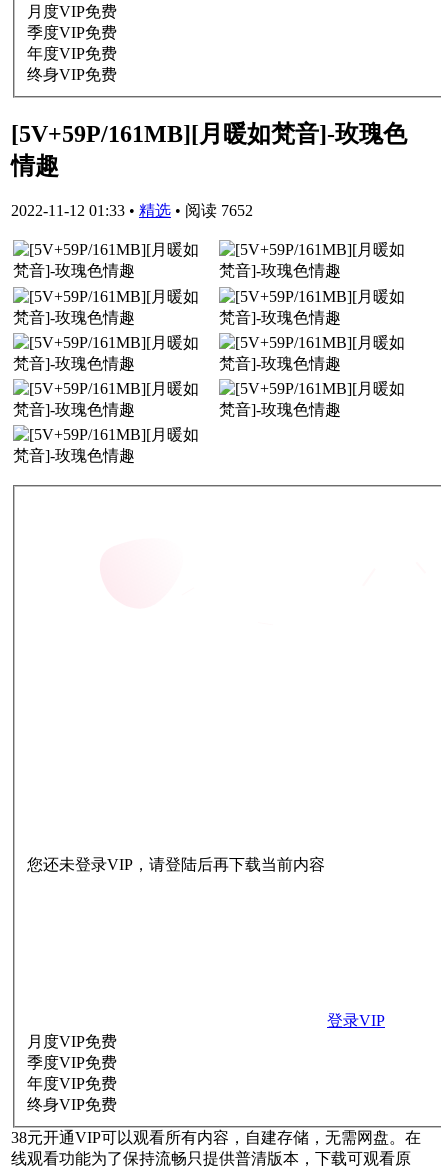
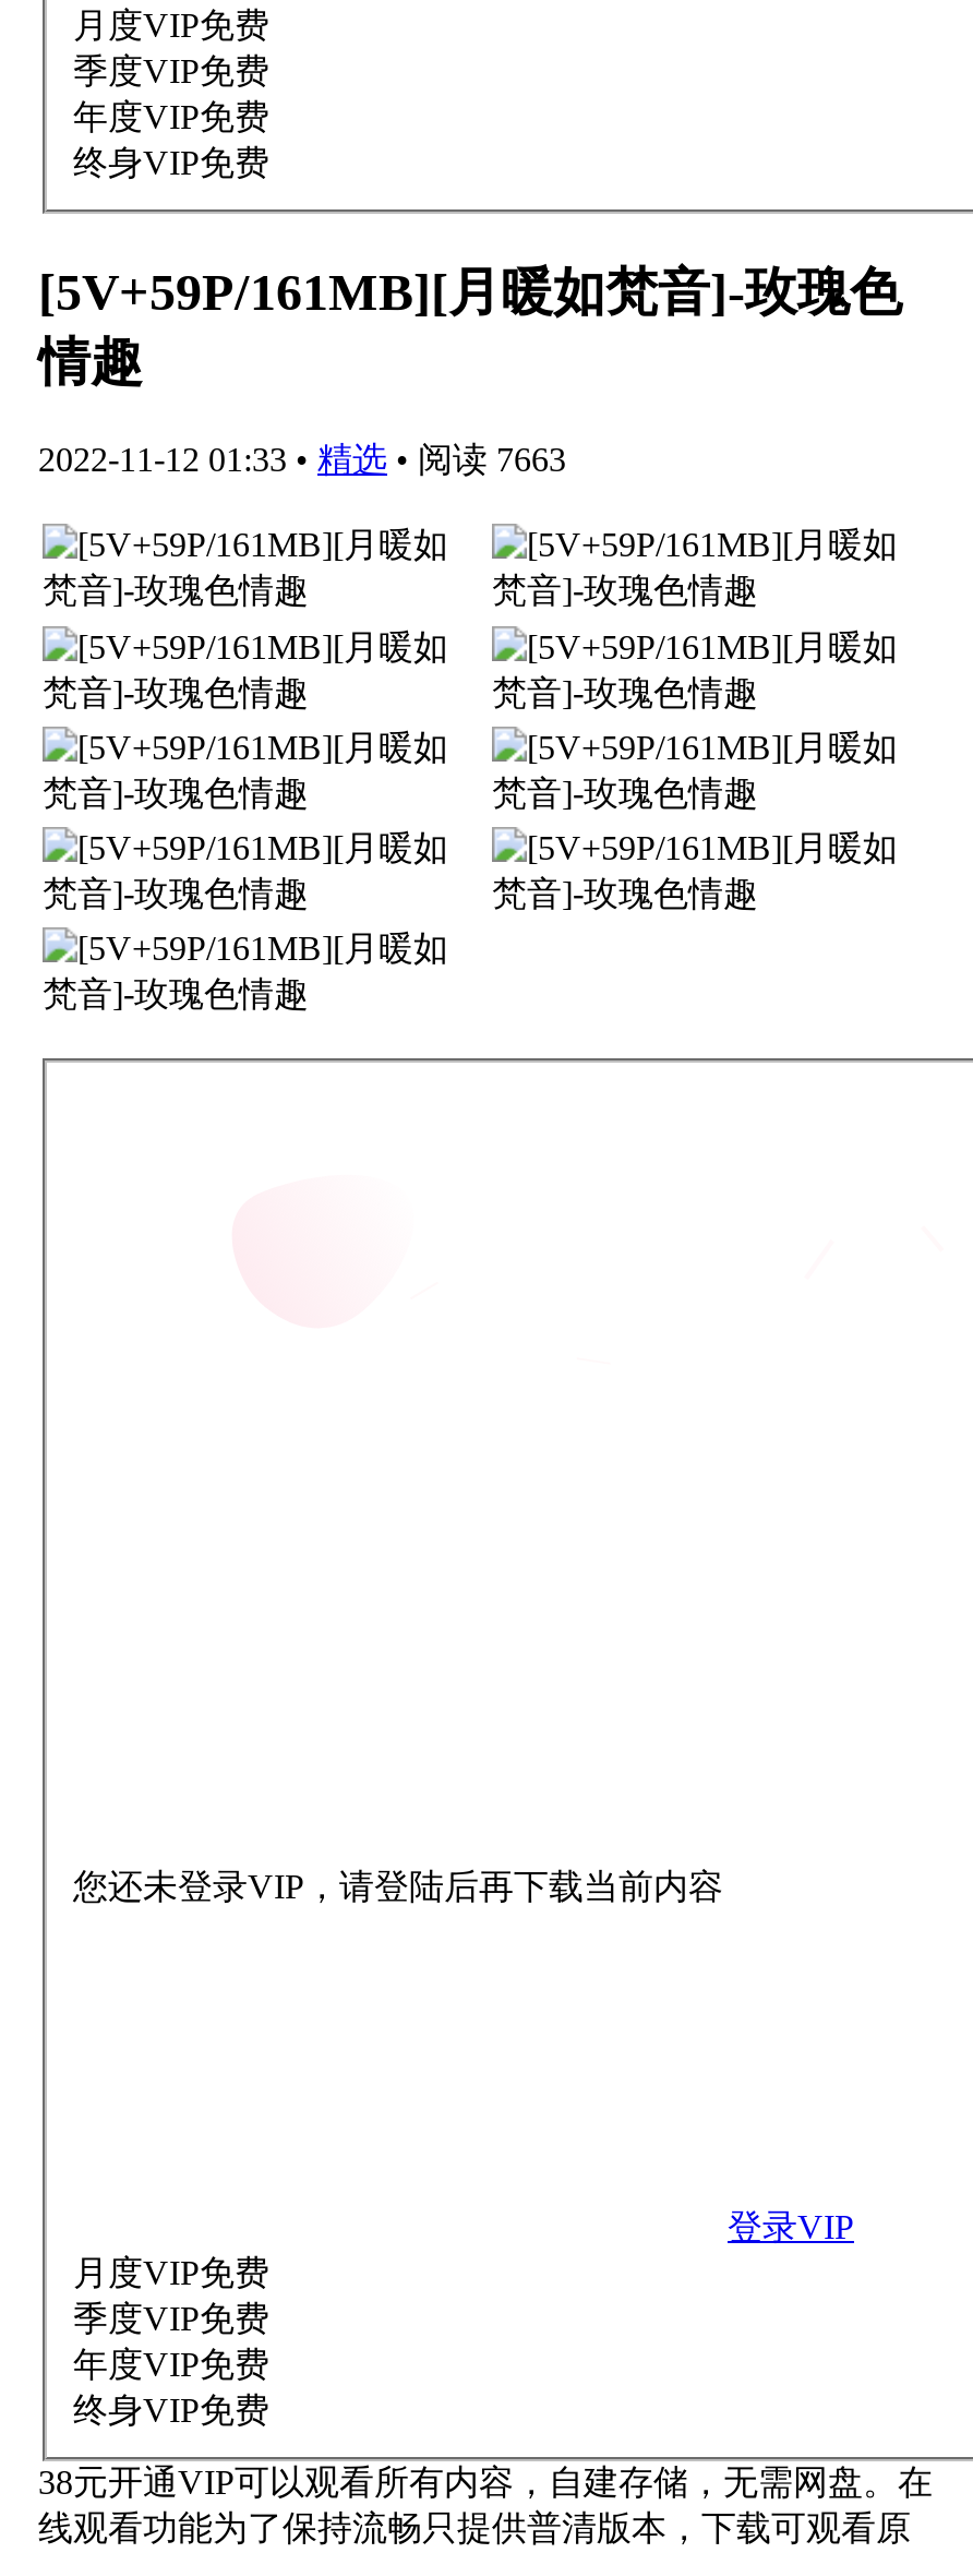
- 2022-11-12 01:33 • 精选 • 阅读 7652
+ 2022-11-12 01:33 • 精选 • 阅读 7663
